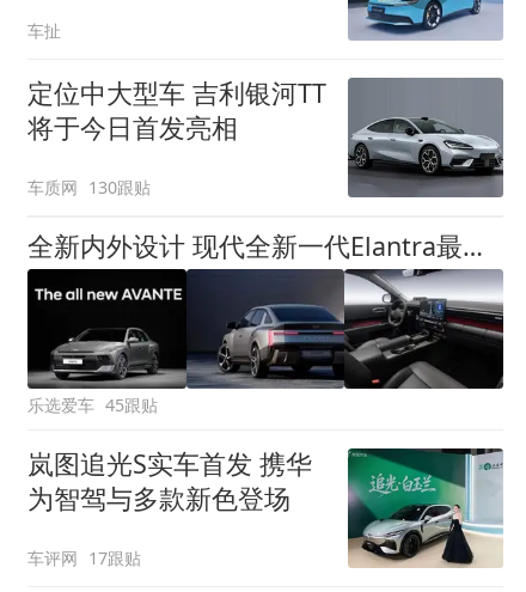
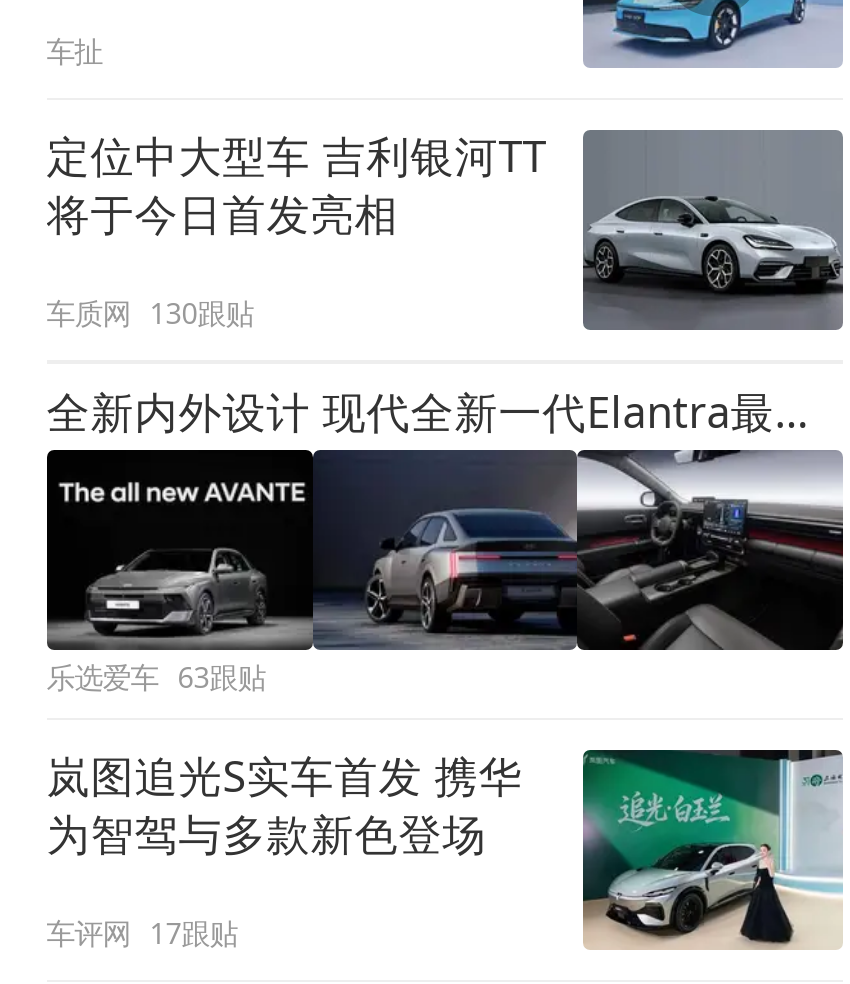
- 乐选爱车 45跟贴
+ 乐选爱车 63跟贴
